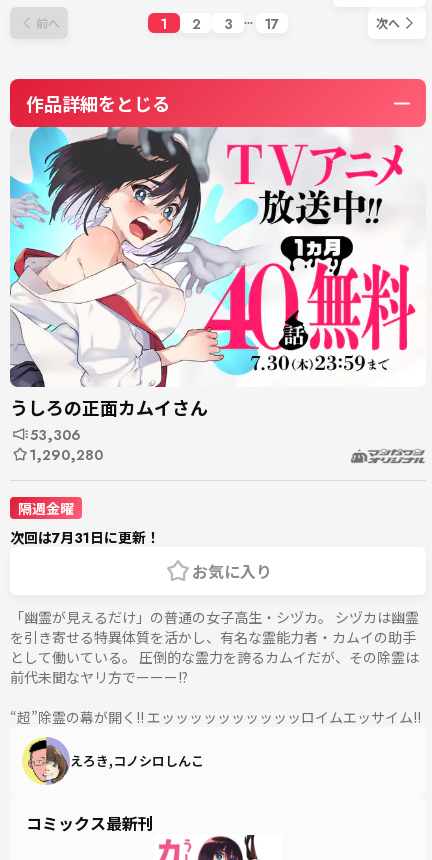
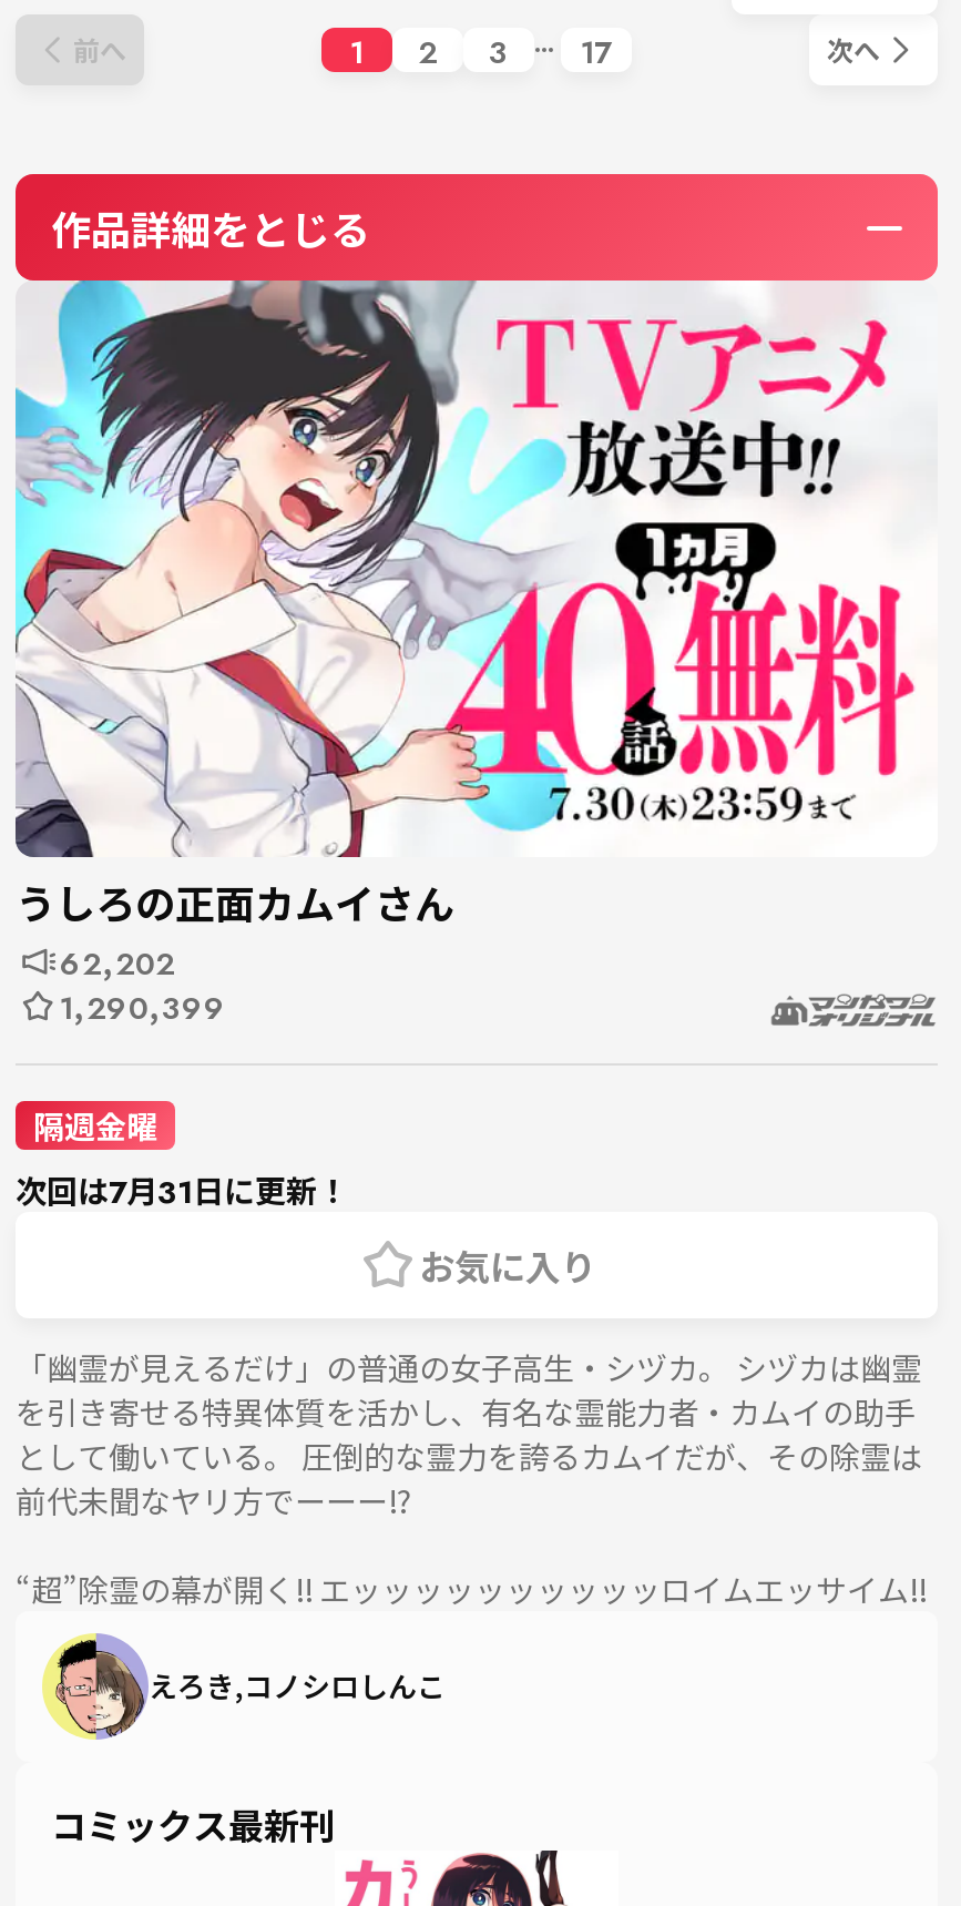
- 53,306
+ 62,202

- 1,290,280
+ 1,290,399
